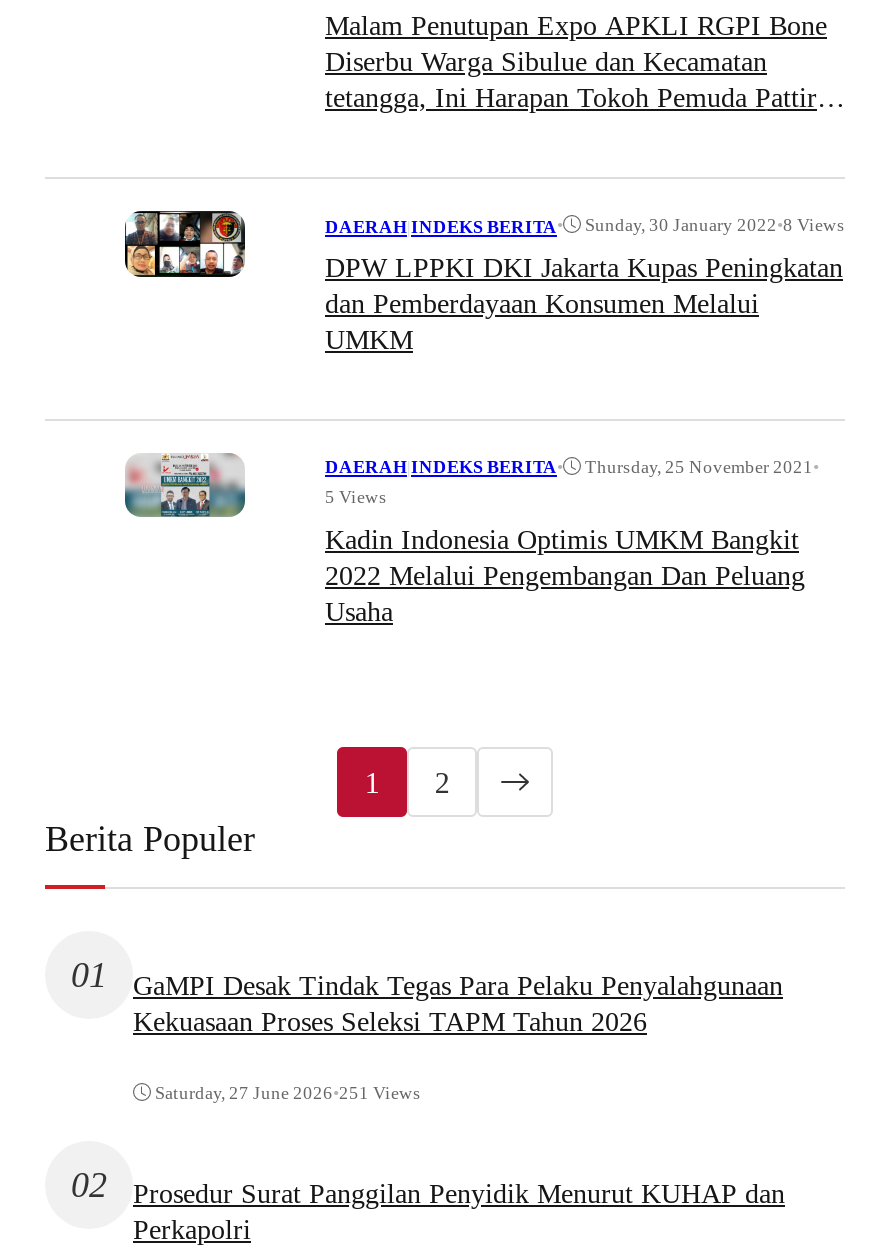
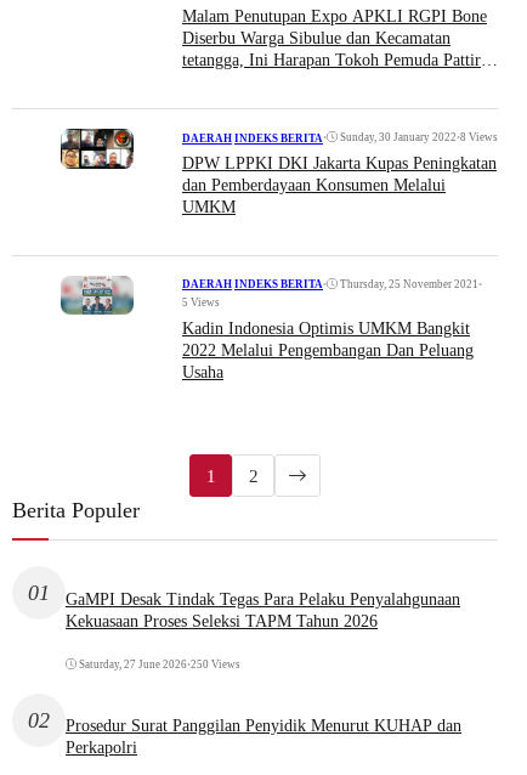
- Saturday, 27 June 2026•251 Views
+ Saturday, 27 June 2026•250 Views
